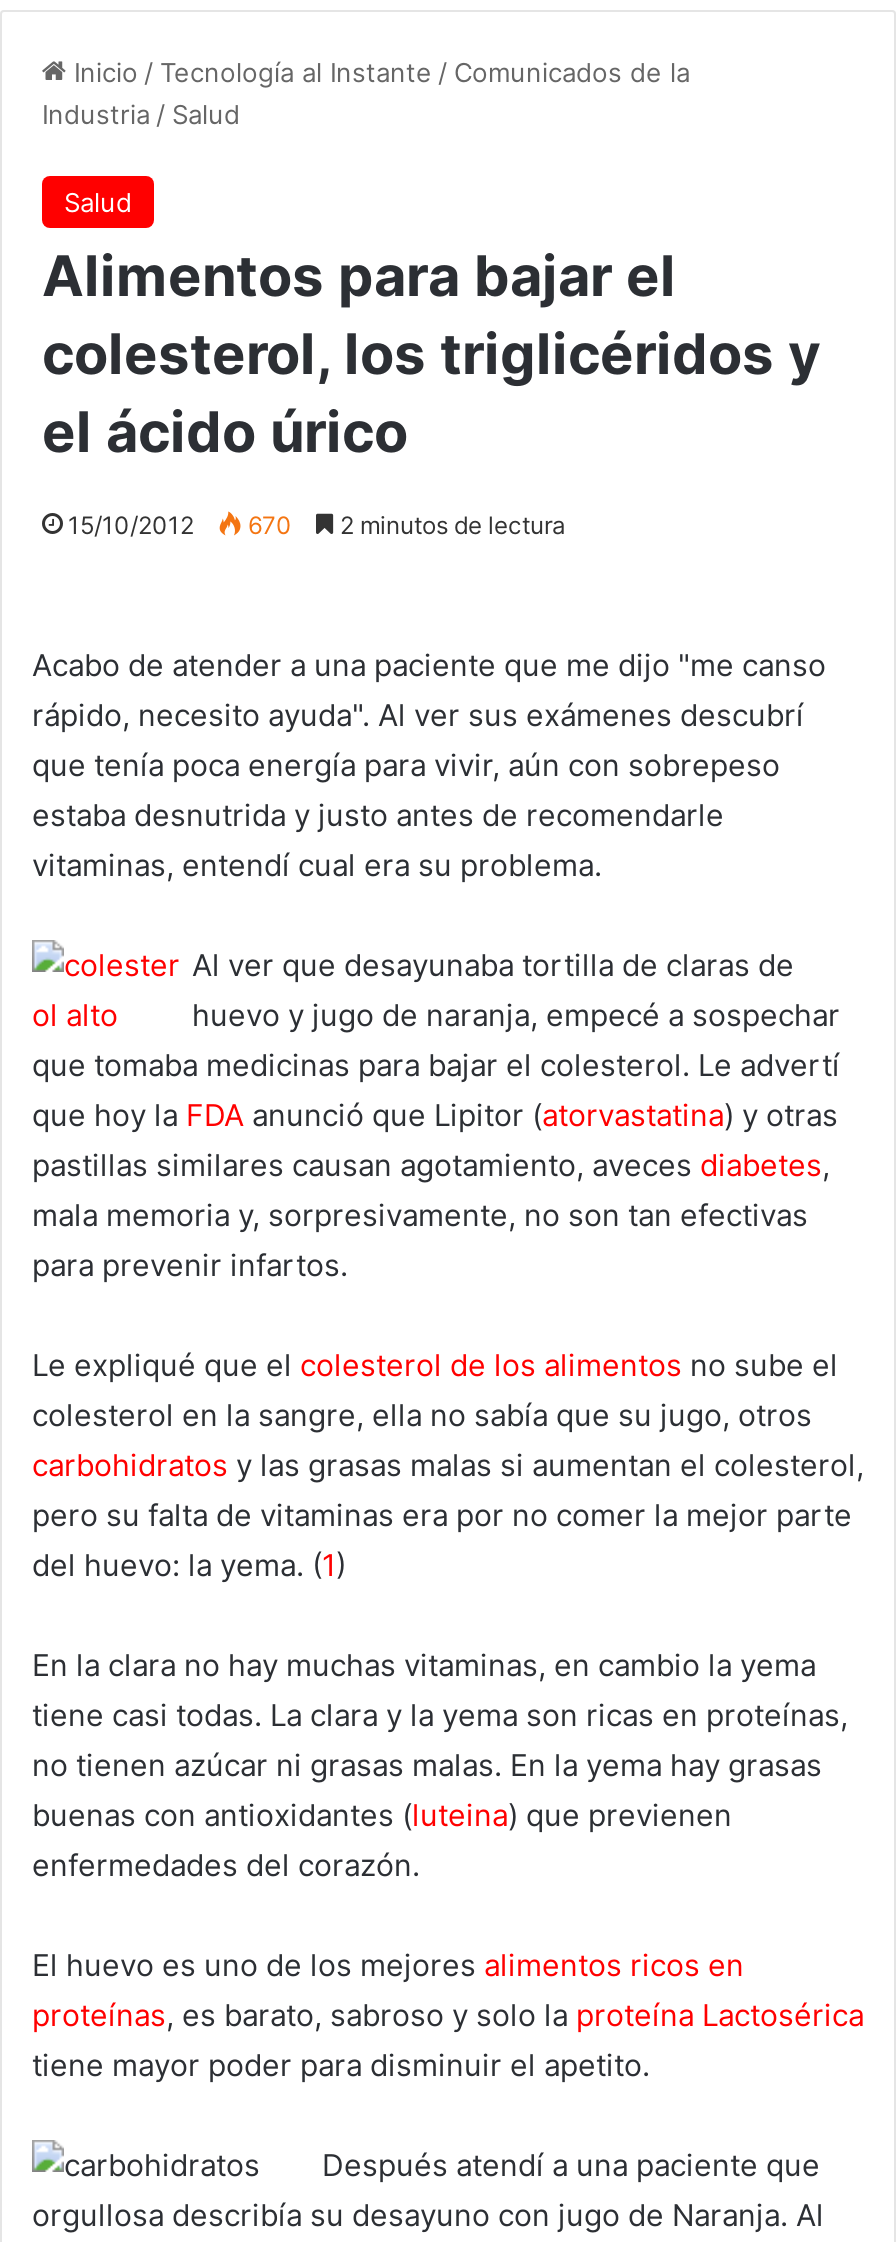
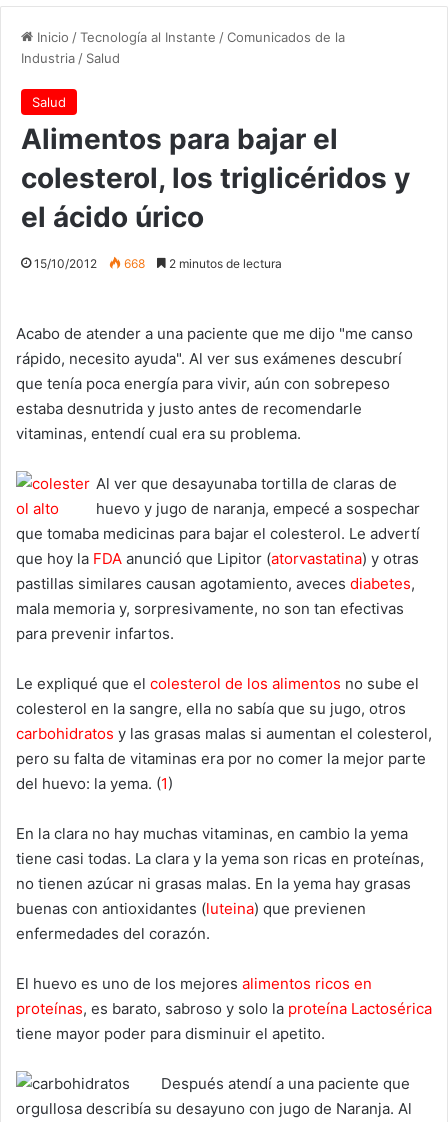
- 15/10/2012 670 2 minutos de lectura
+ 15/10/2012 668 2 minutos de lectura
